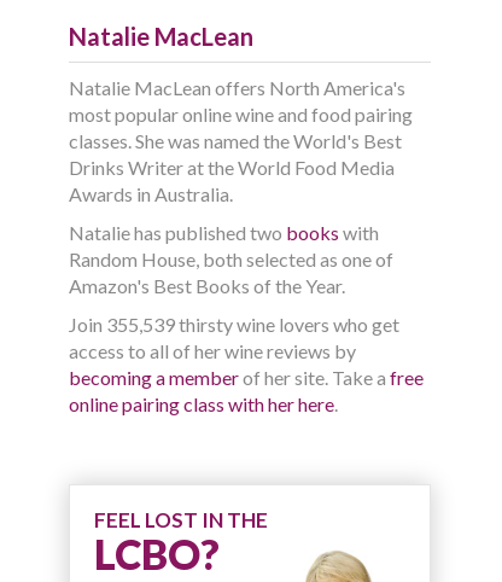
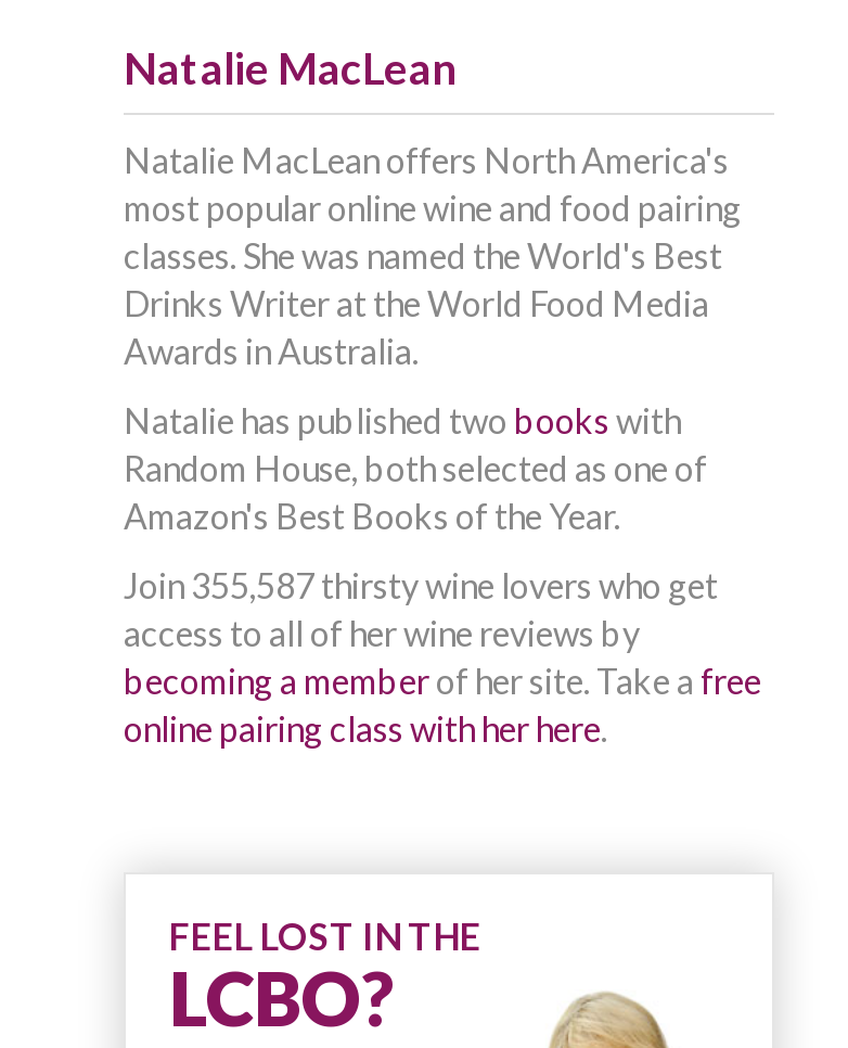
- Join 355,539 thirsty wine lovers who get
+ Join 355,587 thirsty wine lovers who get
